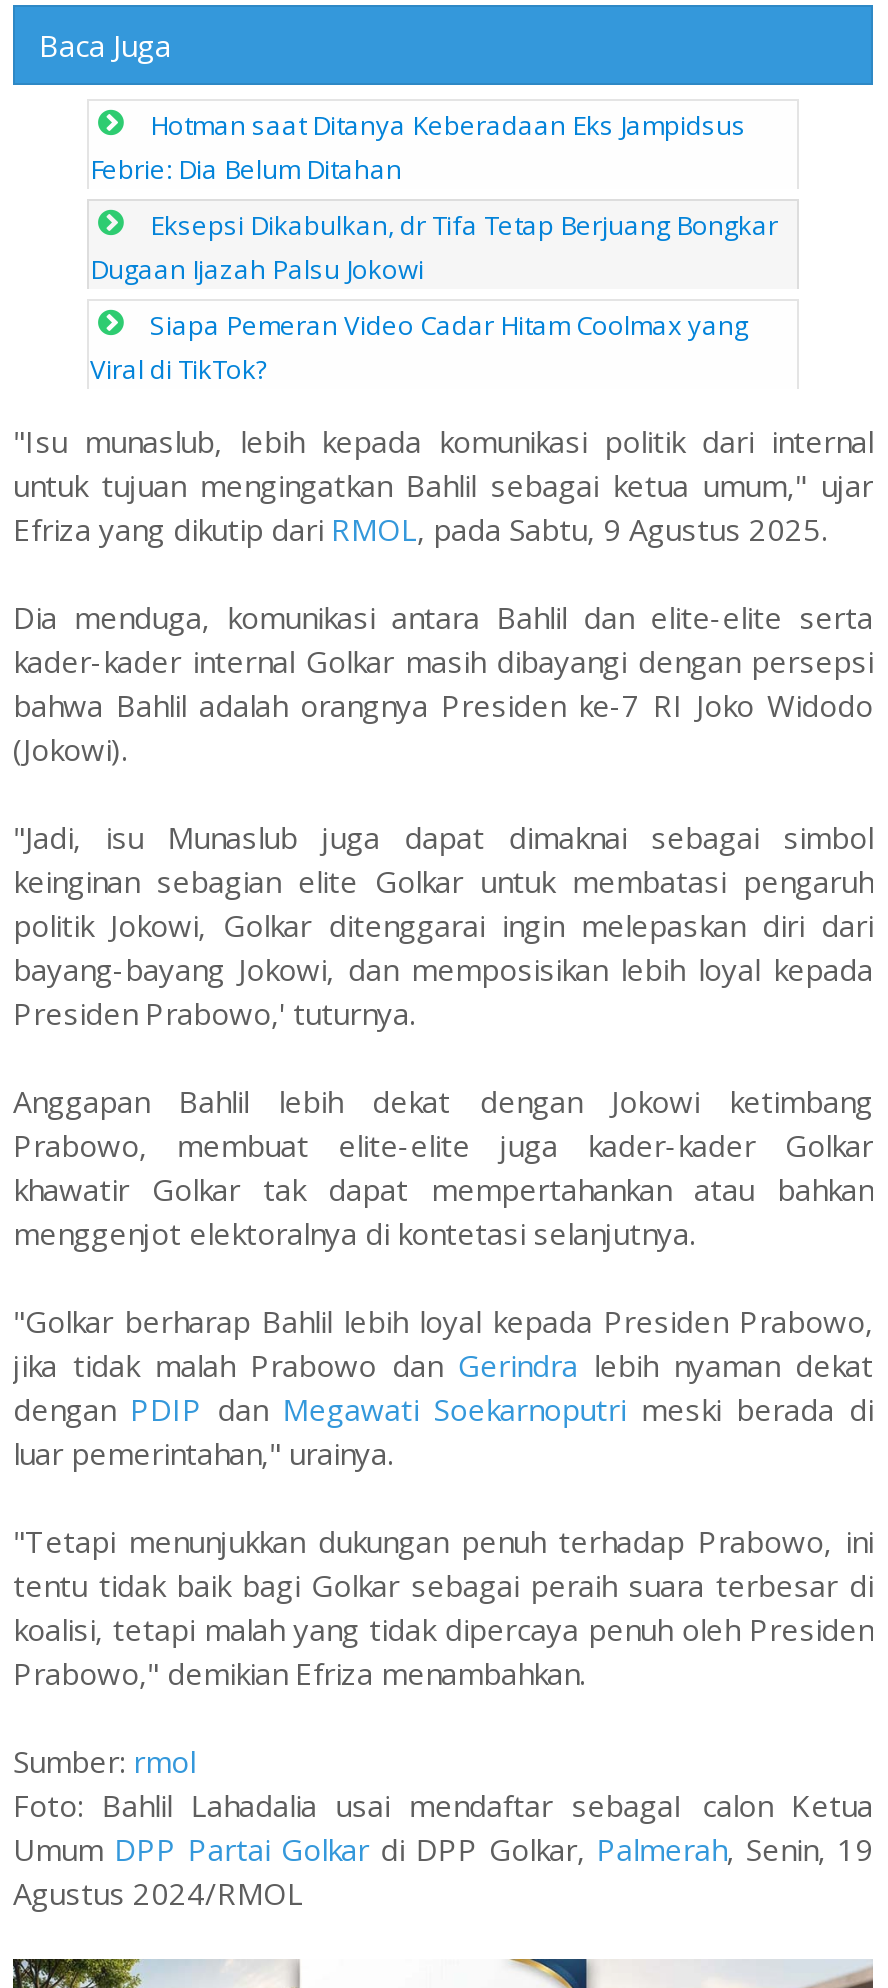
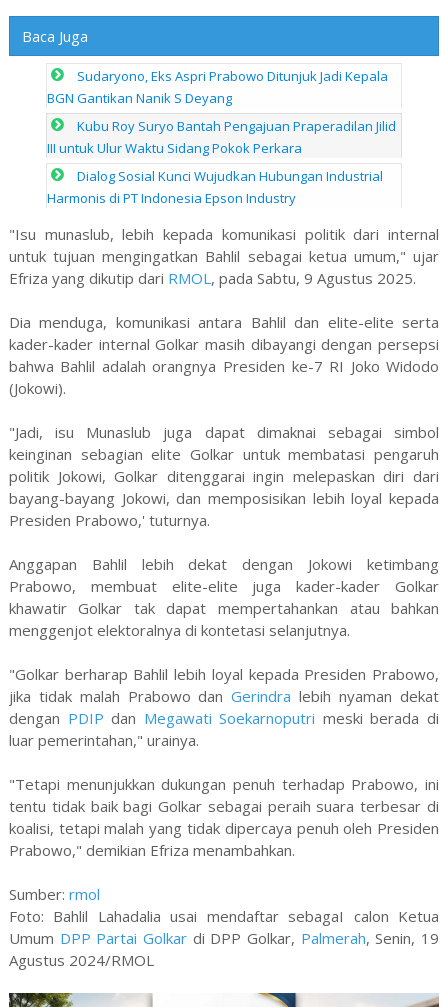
- Hotman saat Ditanya Keberadaan Eks Jampidsus
- Febrie: Dia Belum Ditahan
+ Sudaryono, Eks Aspri Prabowo Ditunjuk Jadi Kepala
+ BGN Gantikan Nanik S Deyang

- Eksepsi Dikabulkan, dr Tifa Tetap Berjuang Bongkar
- Dugaan Ijazah Palsu Jokowi
+ Kubu Roy Suryo Bantah Pengajuan Praperadilan Jilid
+ III untuk Ulur Waktu Sidang Pokok Perkara

- Siapa Pemeran Video Cadar Hitam Coolmax yang
- Viral di TikTok?
+ Dialog Sosial Kunci Wujudkan Hubungan Industrial
+ Harmonis di PT Indonesia Epson Industry
